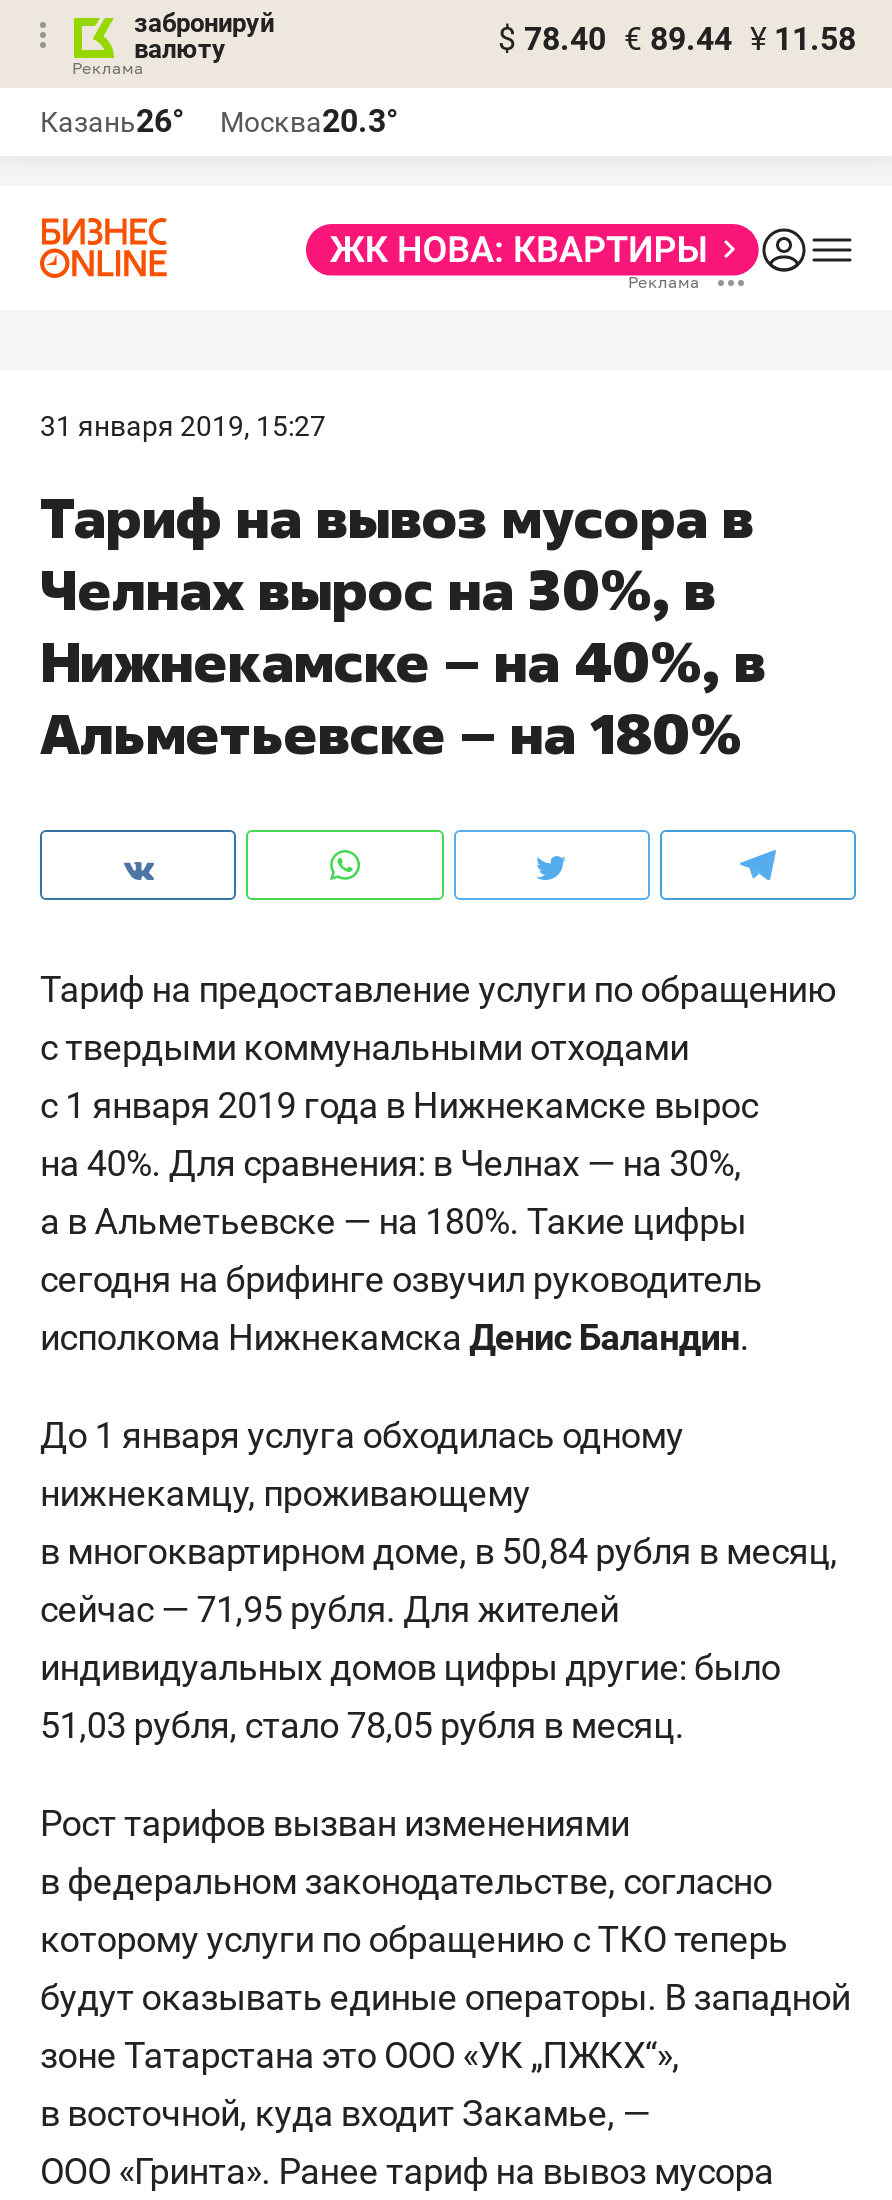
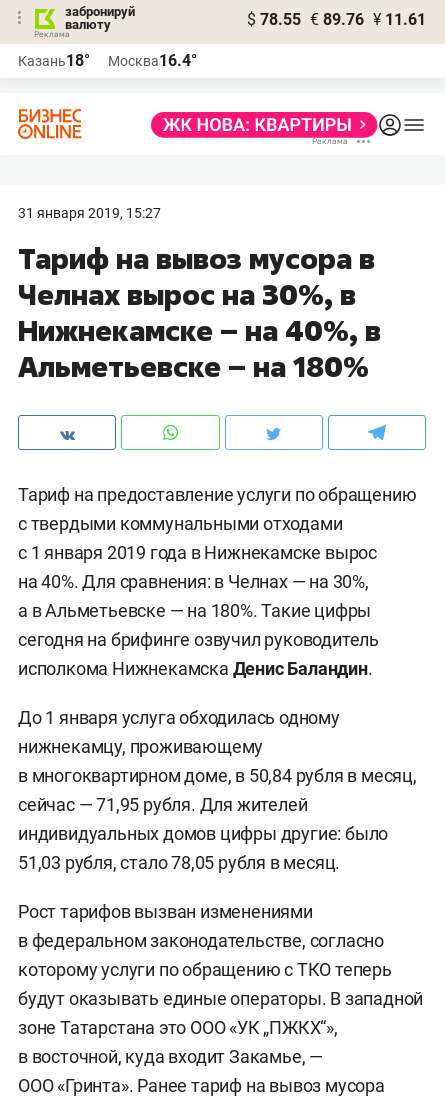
- $ 78.40 € 89.44 ¥ 11.58
+ $ 78.55 € 89.76 ¥ 11.61

- Казань26°
+ Казань18°

- Москва20.3°
+ Москва16.4°
